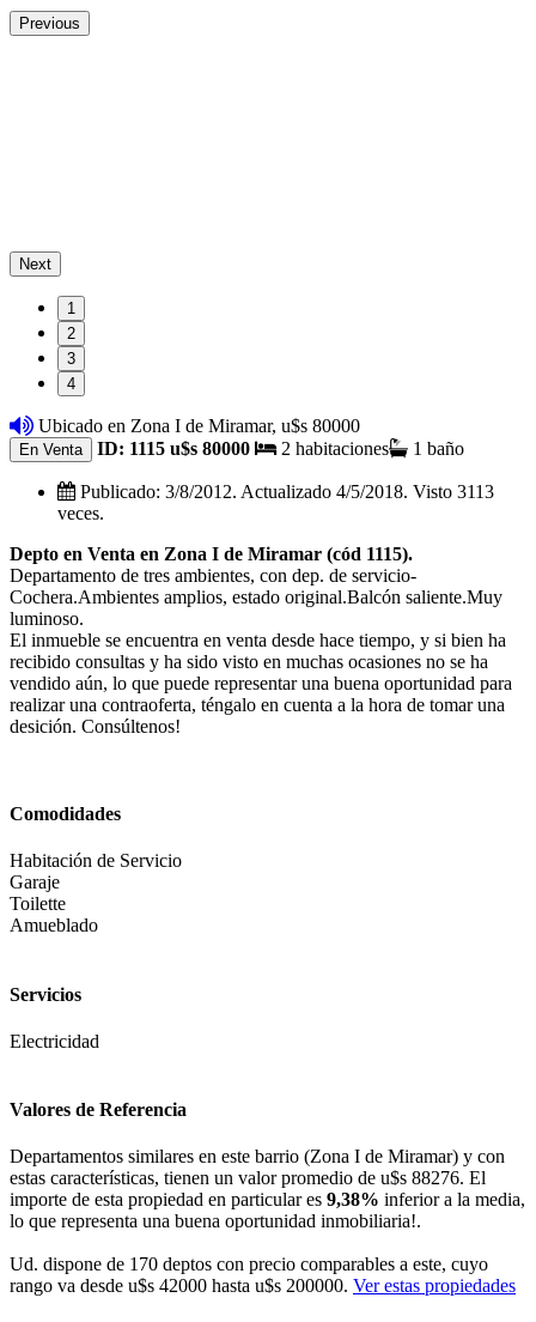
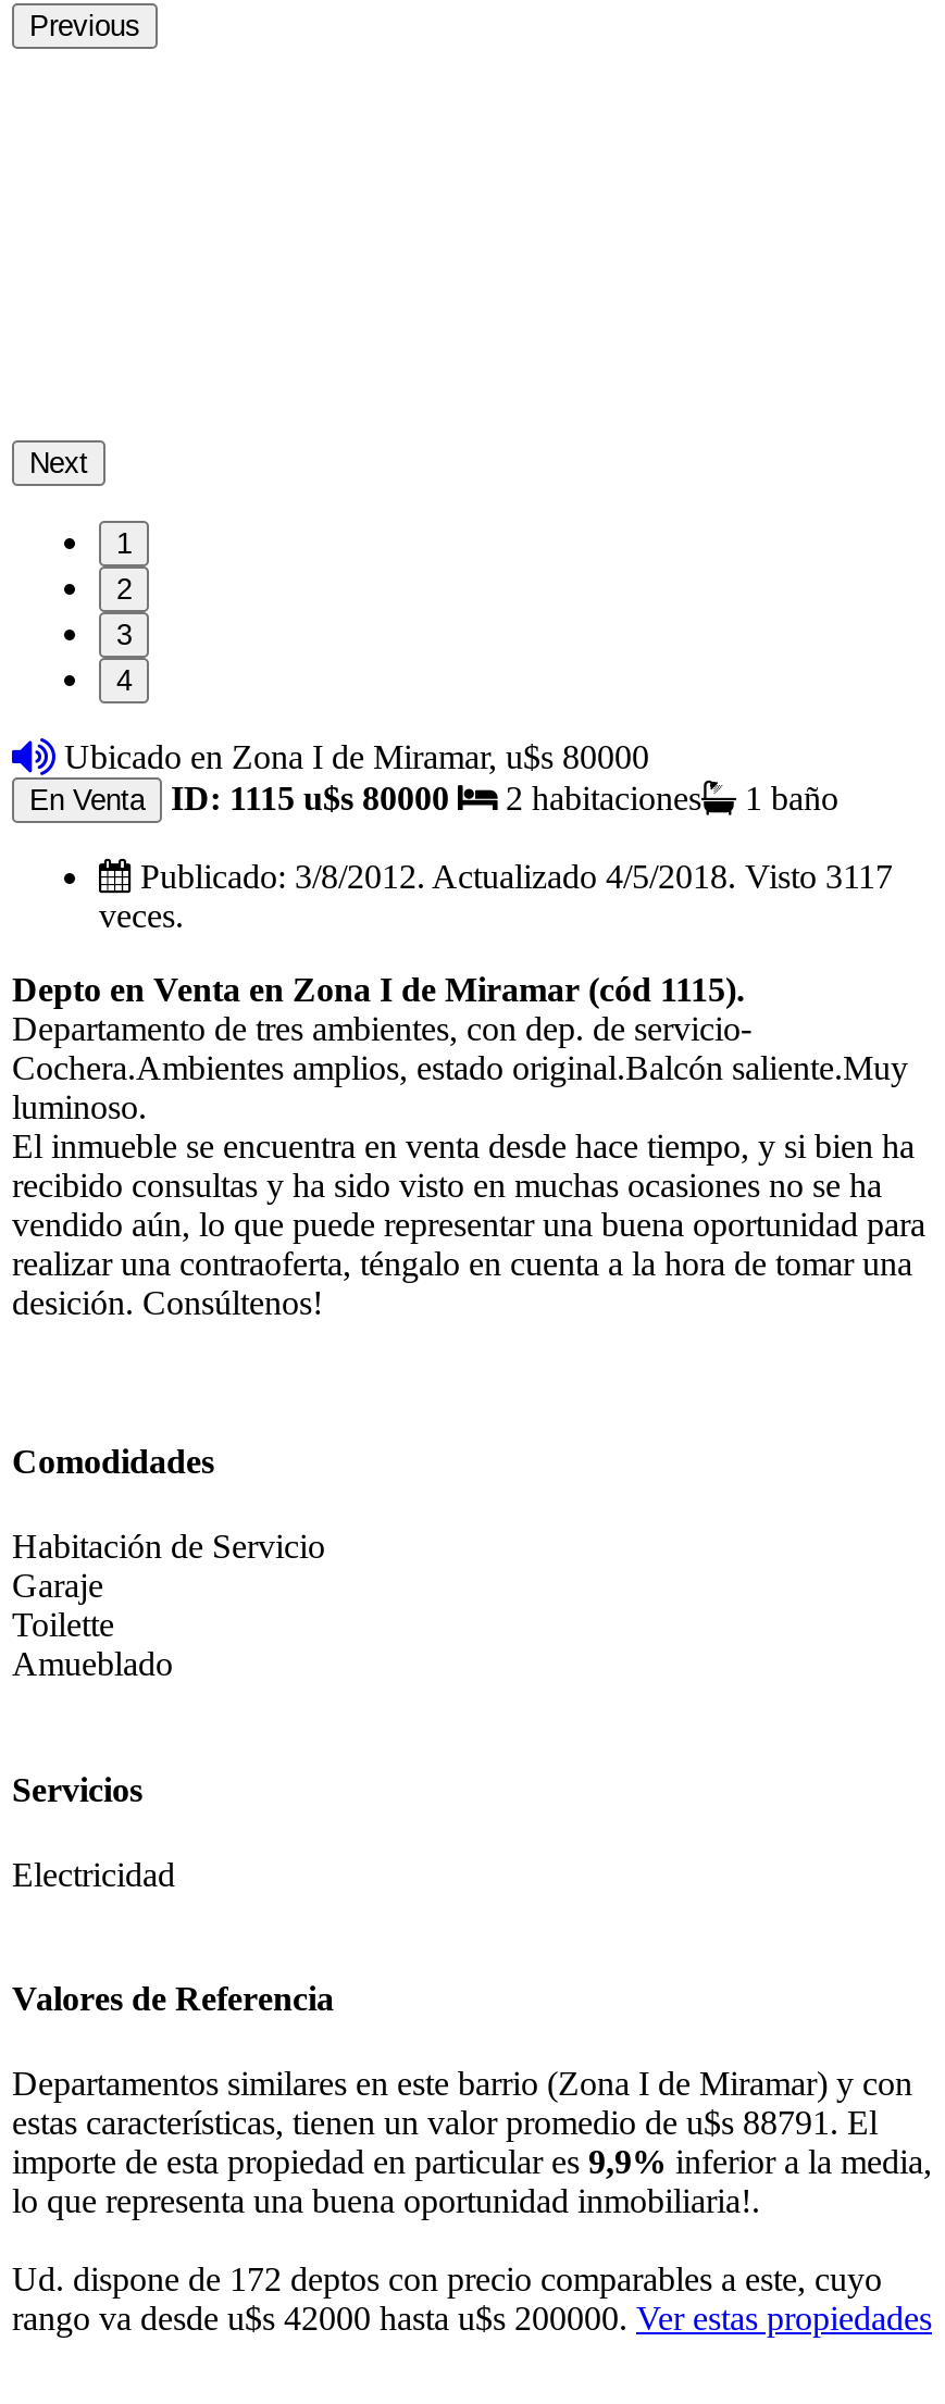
- Publicado: 3/8/2012. Actualizado 4/5/2018. Visto 3113
+ Publicado: 3/8/2012. Actualizado 4/5/2018. Visto 3117

- estas características, tienen un valor promedio de u$s 88276. El
+ estas características, tienen un valor promedio de u$s 88791. El

- importe de esta propiedad en particular es 9,38% inferior a la media,
+ importe de esta propiedad en particular es 9,9% inferior a la media,

- Ud. dispone de 170 deptos con precio comparables a este, cuyo
+ Ud. dispone de 172 deptos con precio comparables a este, cuyo
